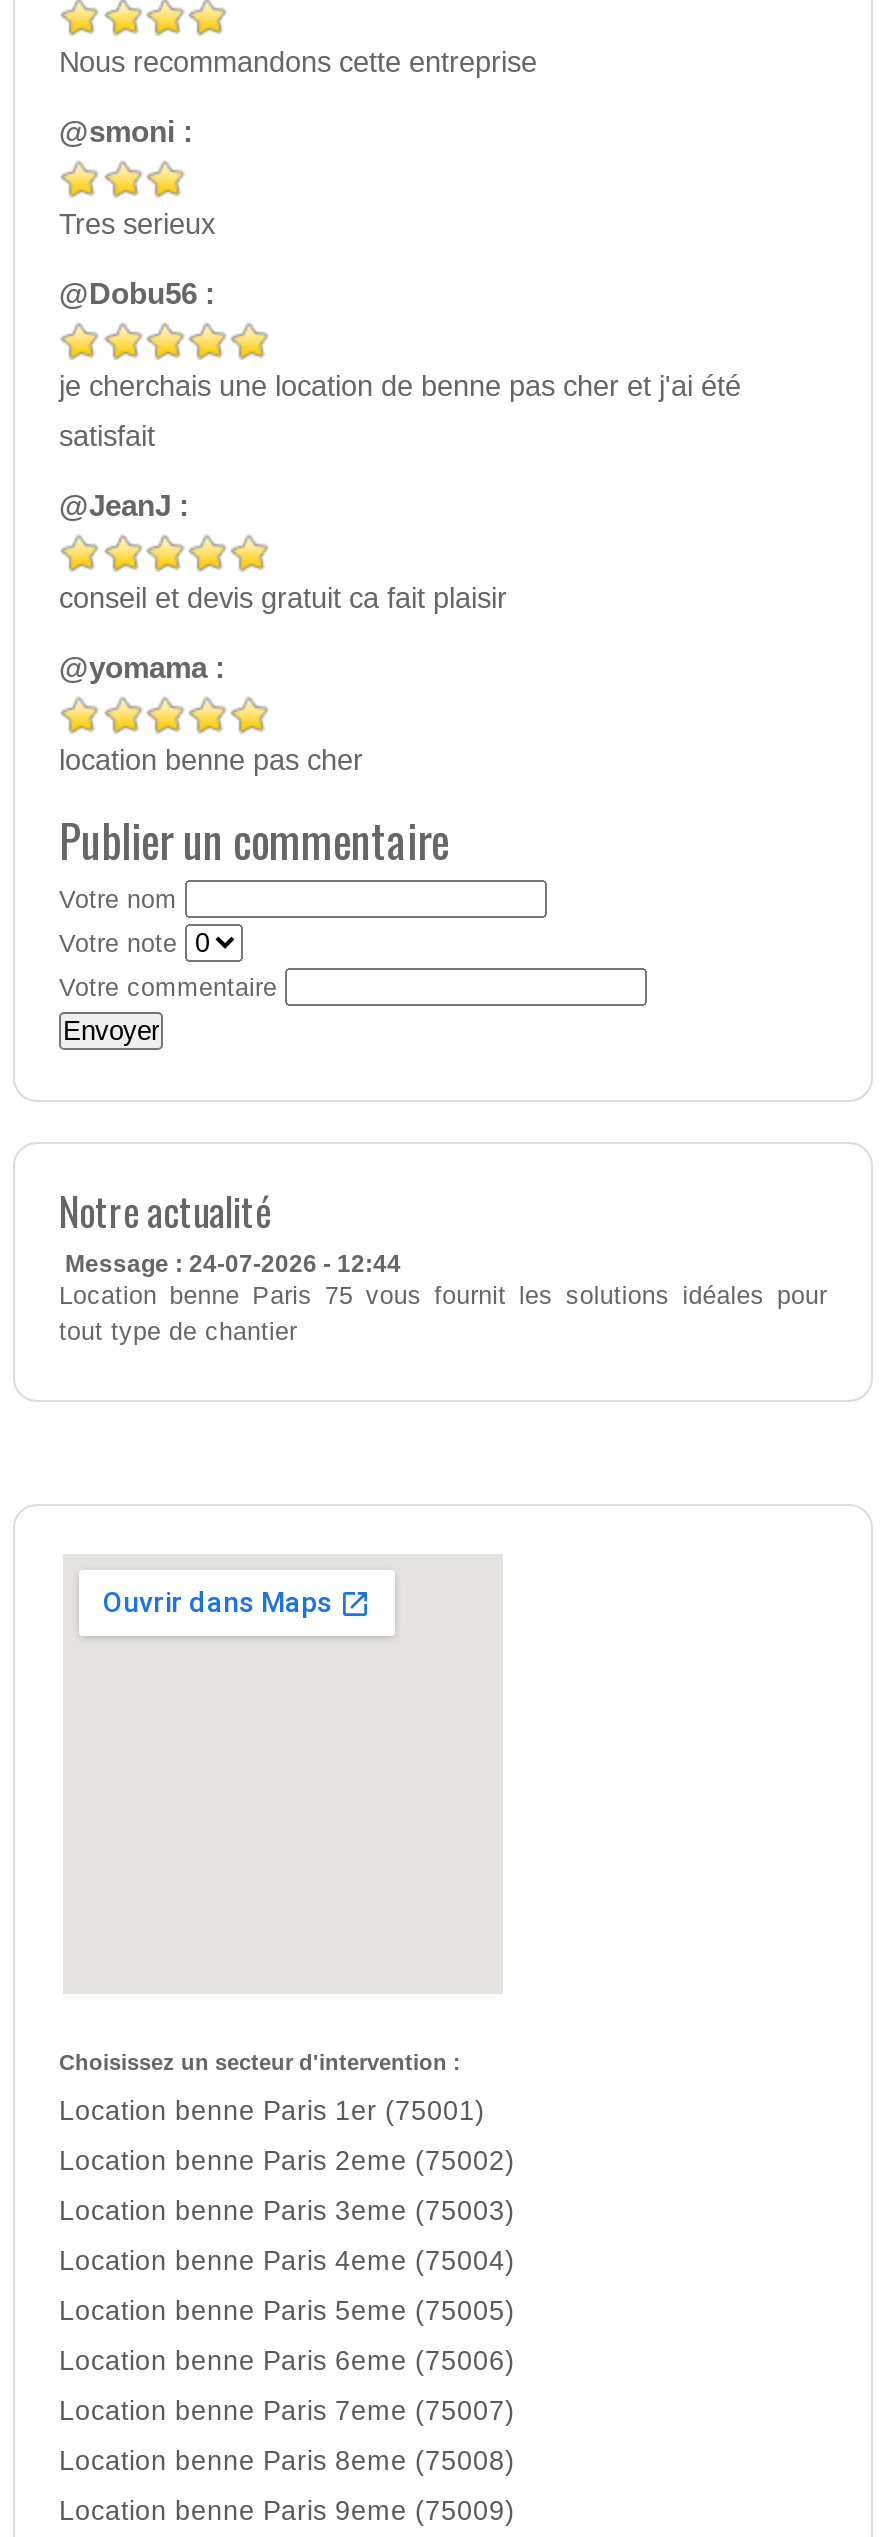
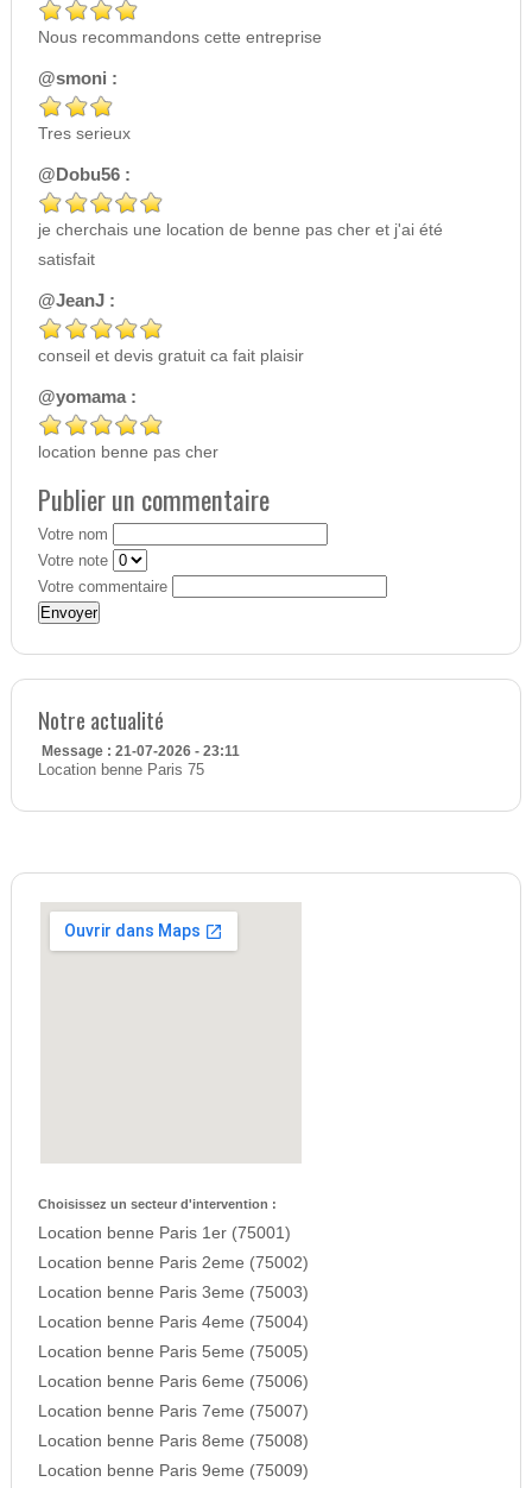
- Message : 24-07-2026 - 12:44
- Location benne Paris 75 vous fournit les solutions idéales pour
- tout type de chantier
+ Message : 21-07-2026 - 23:11
+ Location benne Paris 75
